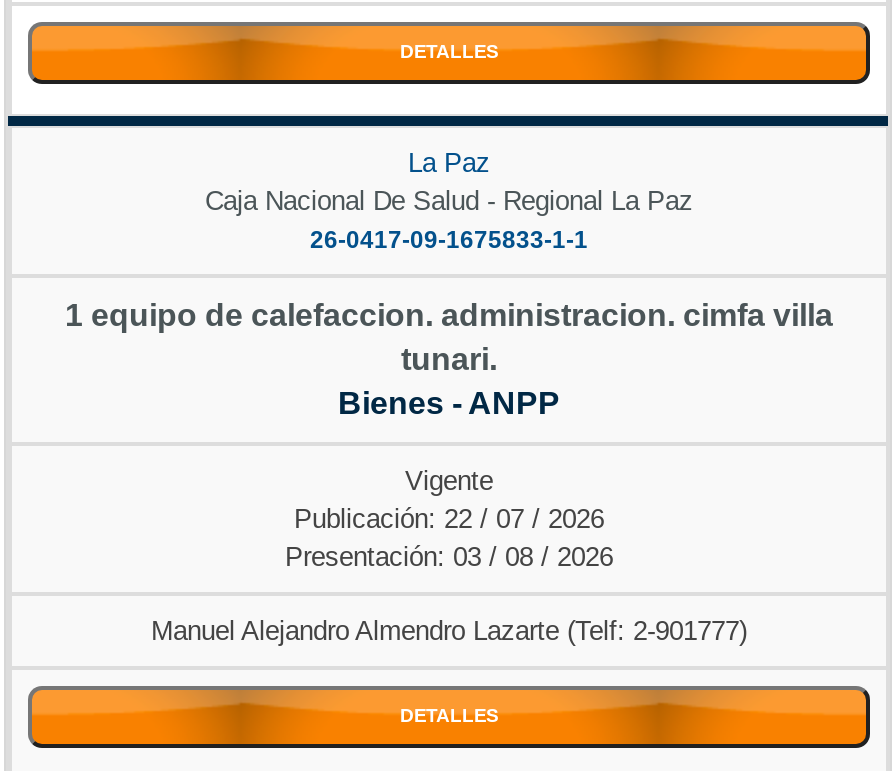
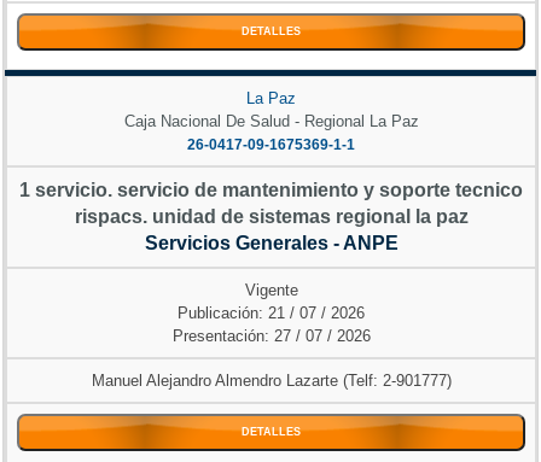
- 26-0417-09-1675833-1-1
+ 26-0417-09-1675369-1-1

- 1 equipo de calefaccion. administracion. cimfa villa
- tunari.
- Bienes - ANPP
+ 1 servicio. servicio de mantenimiento y soporte tecnico
+ rispacs. unidad de sistemas regional la paz
+ Servicios Generales - ANPE

- Publicación: 22 / 07 / 2026
+ Publicación: 21 / 07 / 2026

- Presentación: 03 / 08 / 2026
+ Presentación: 27 / 07 / 2026
